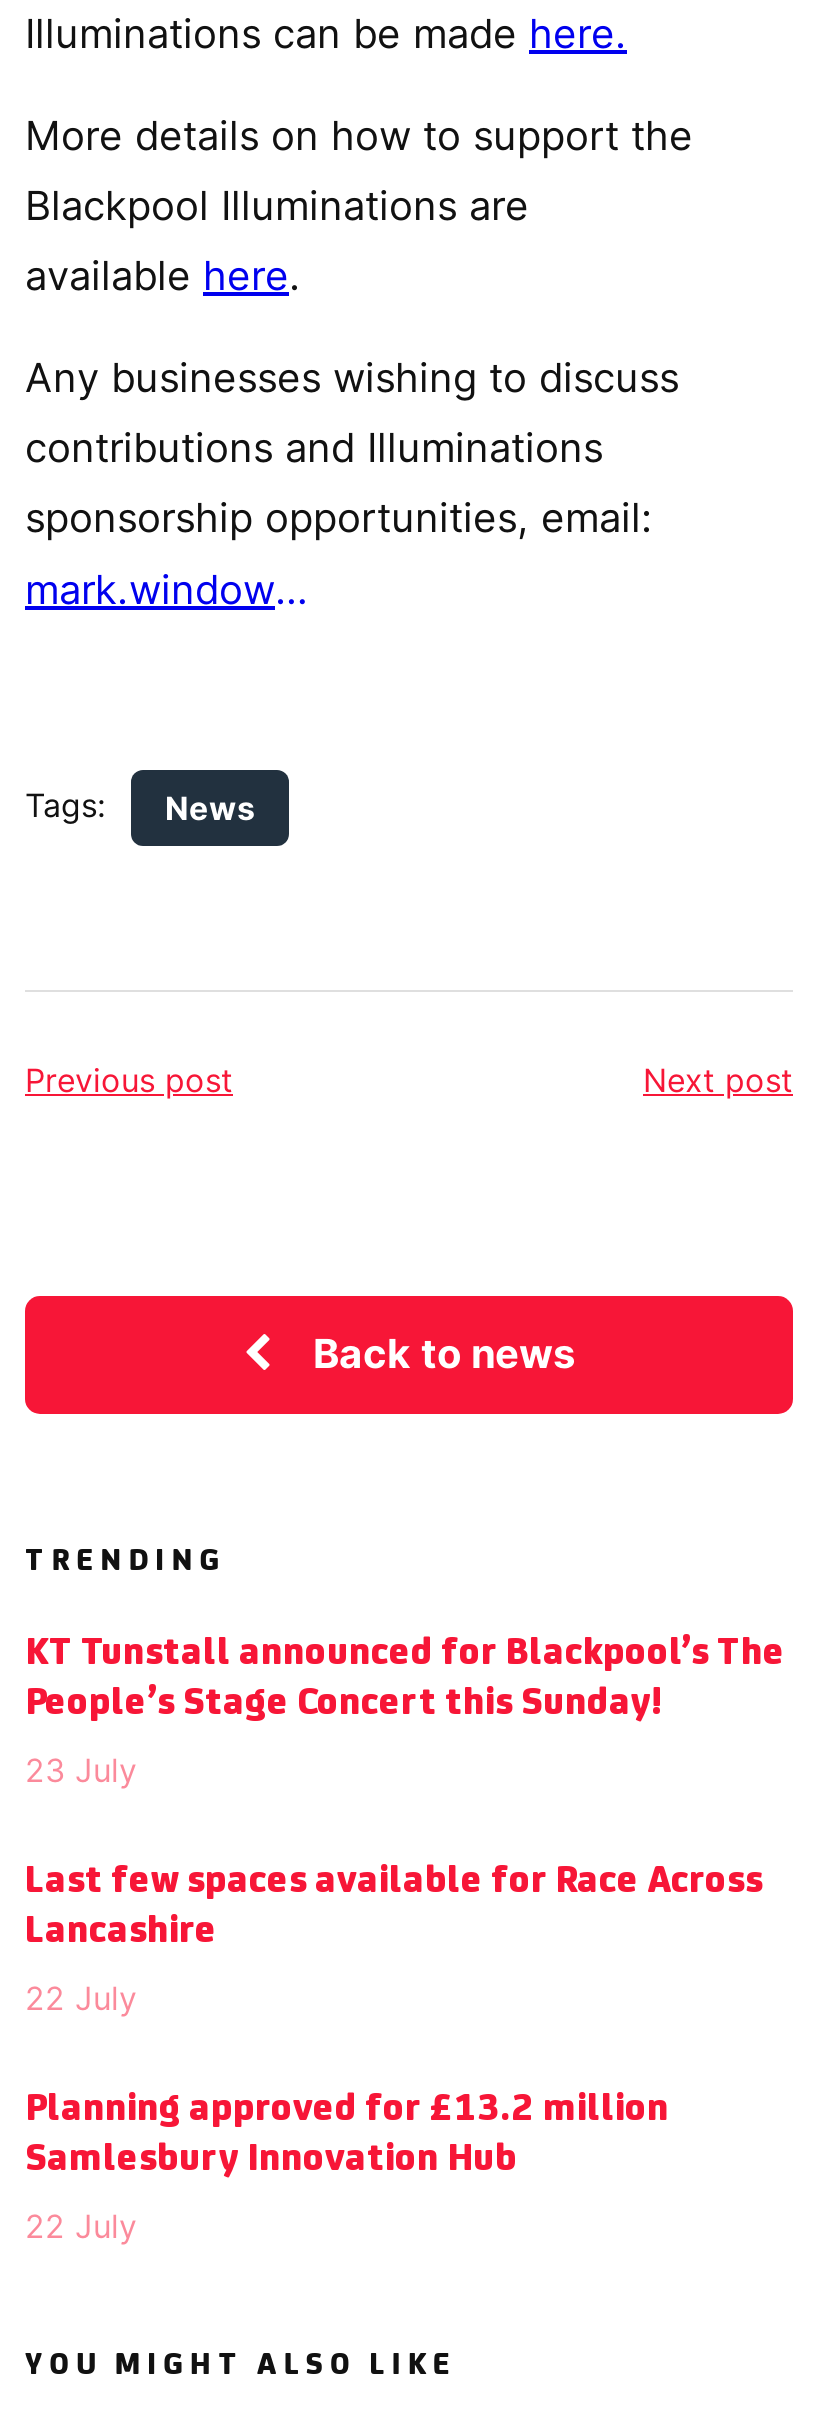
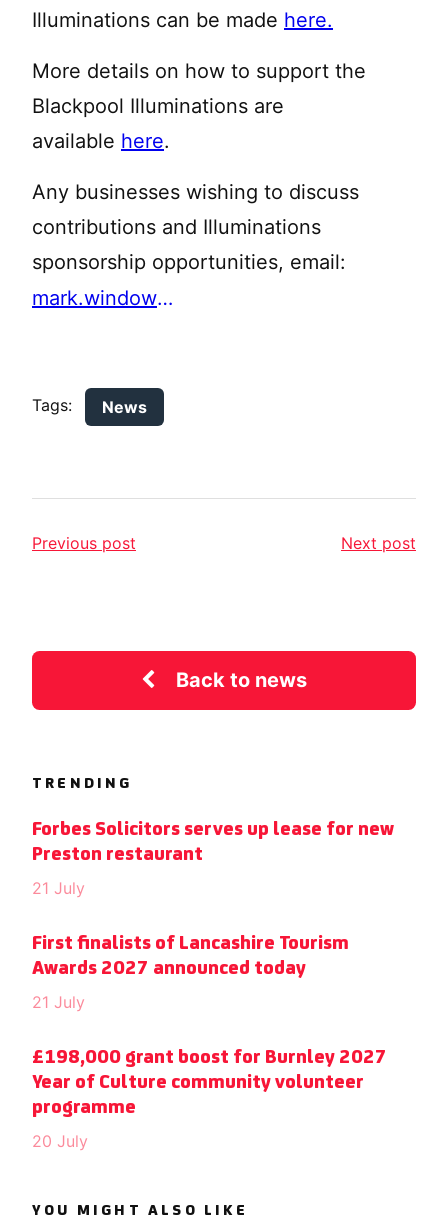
- KT Tunstall announced for Blackpool’s The
- People’s Stage Concert this Sunday!
+ Forbes Solicitors serves up lease for new
+ Preston restaurant

- 23 July
+ 21 July

- Last few spaces available for Race Across
- Lancashire
+ First finalists of Lancashire Tourism
+ Awards 2027 announced today

- 22 July
+ 21 July

- Planning approved for £13.2 million
- Samlesbury Innovation Hub
+ £198,000 grant boost for Burnley 2027
+ Year of Culture community volunteer
+ programme

- 22 July
+ 20 July
